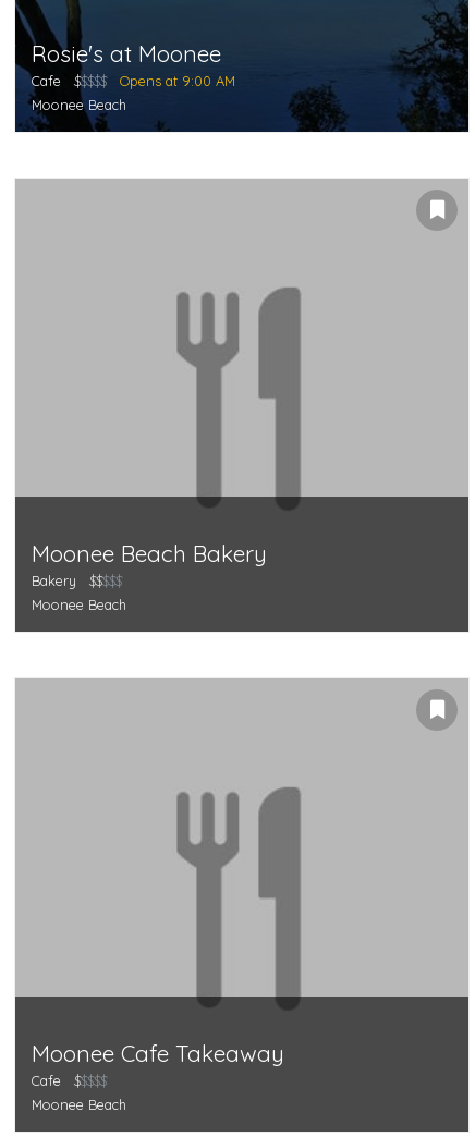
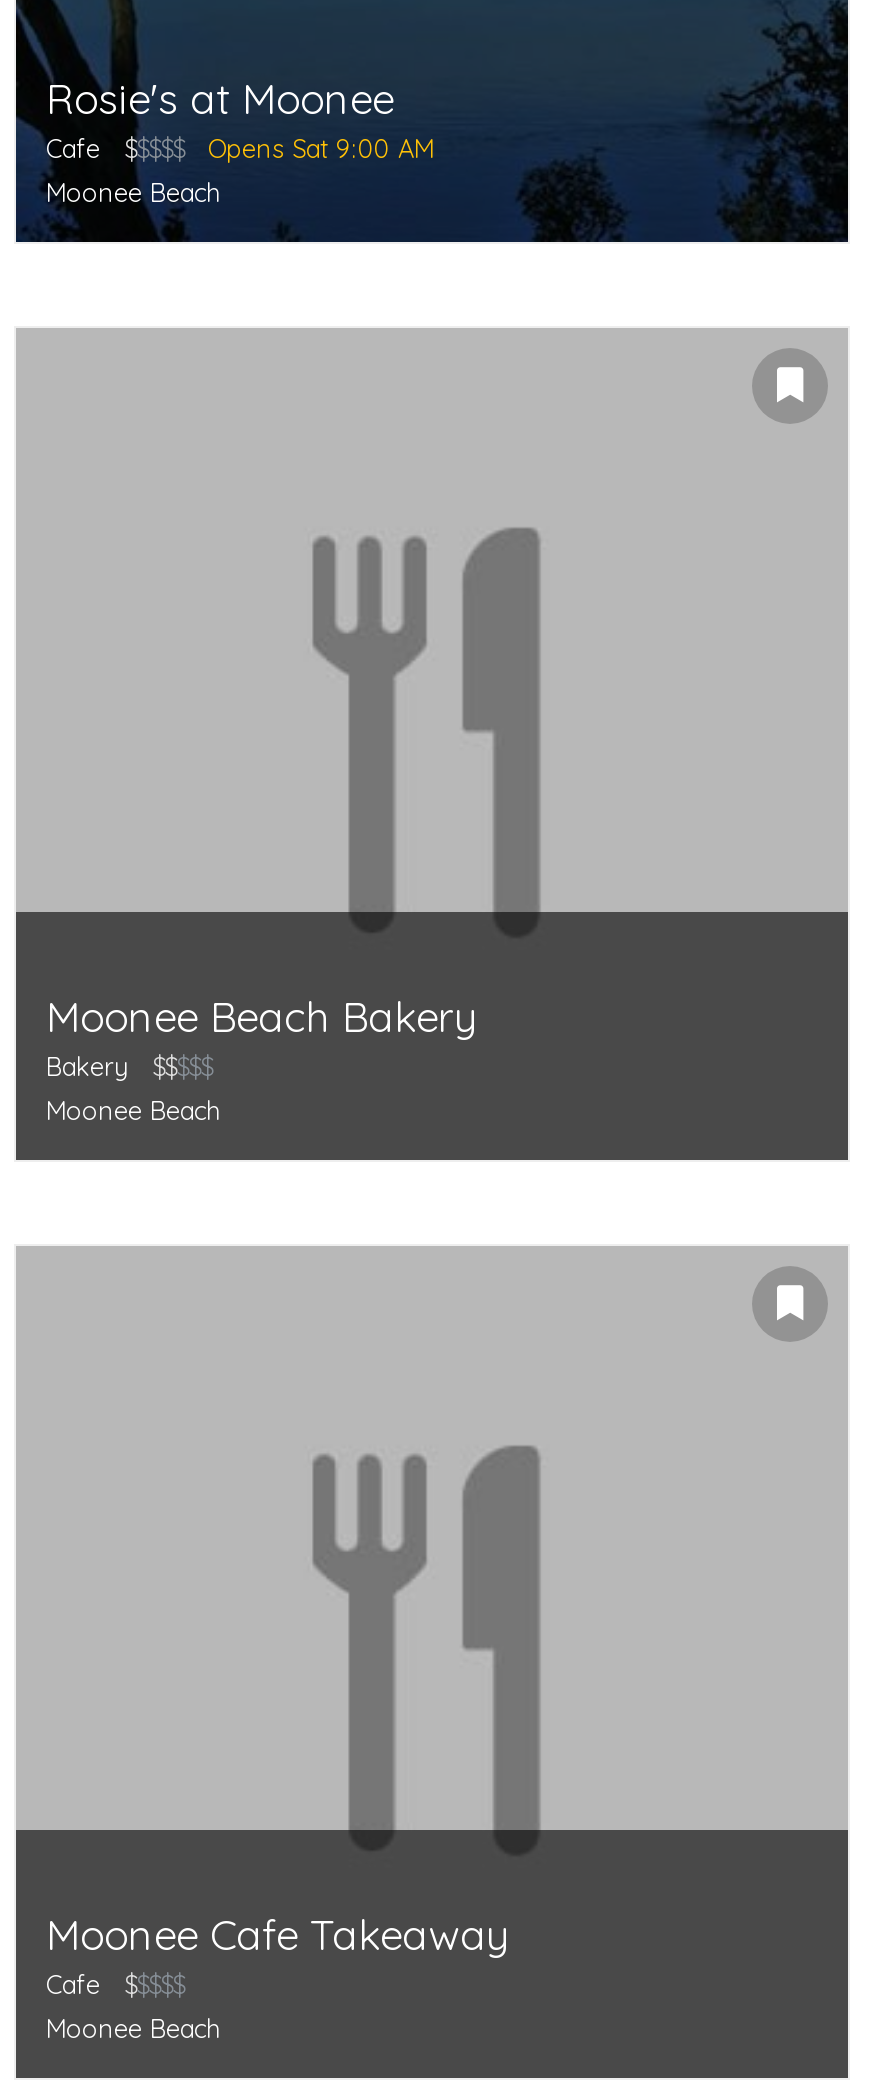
- Opens at 9:00 AM
+ Opens Sat 9:00 AM
